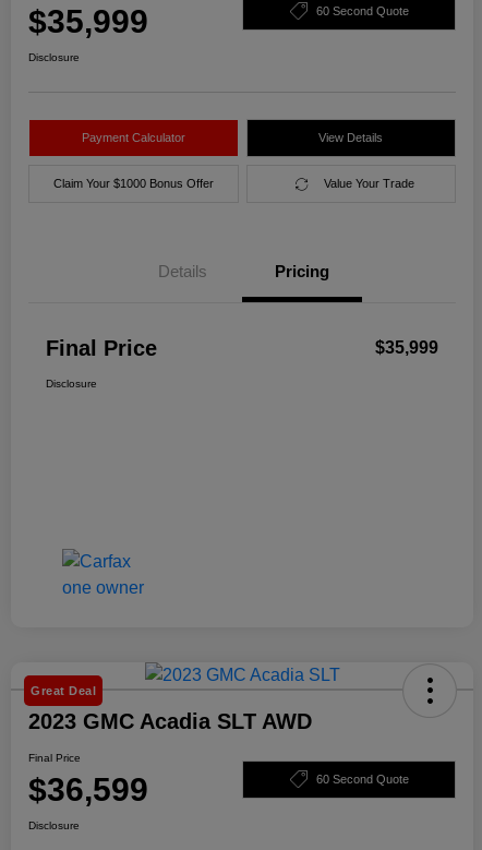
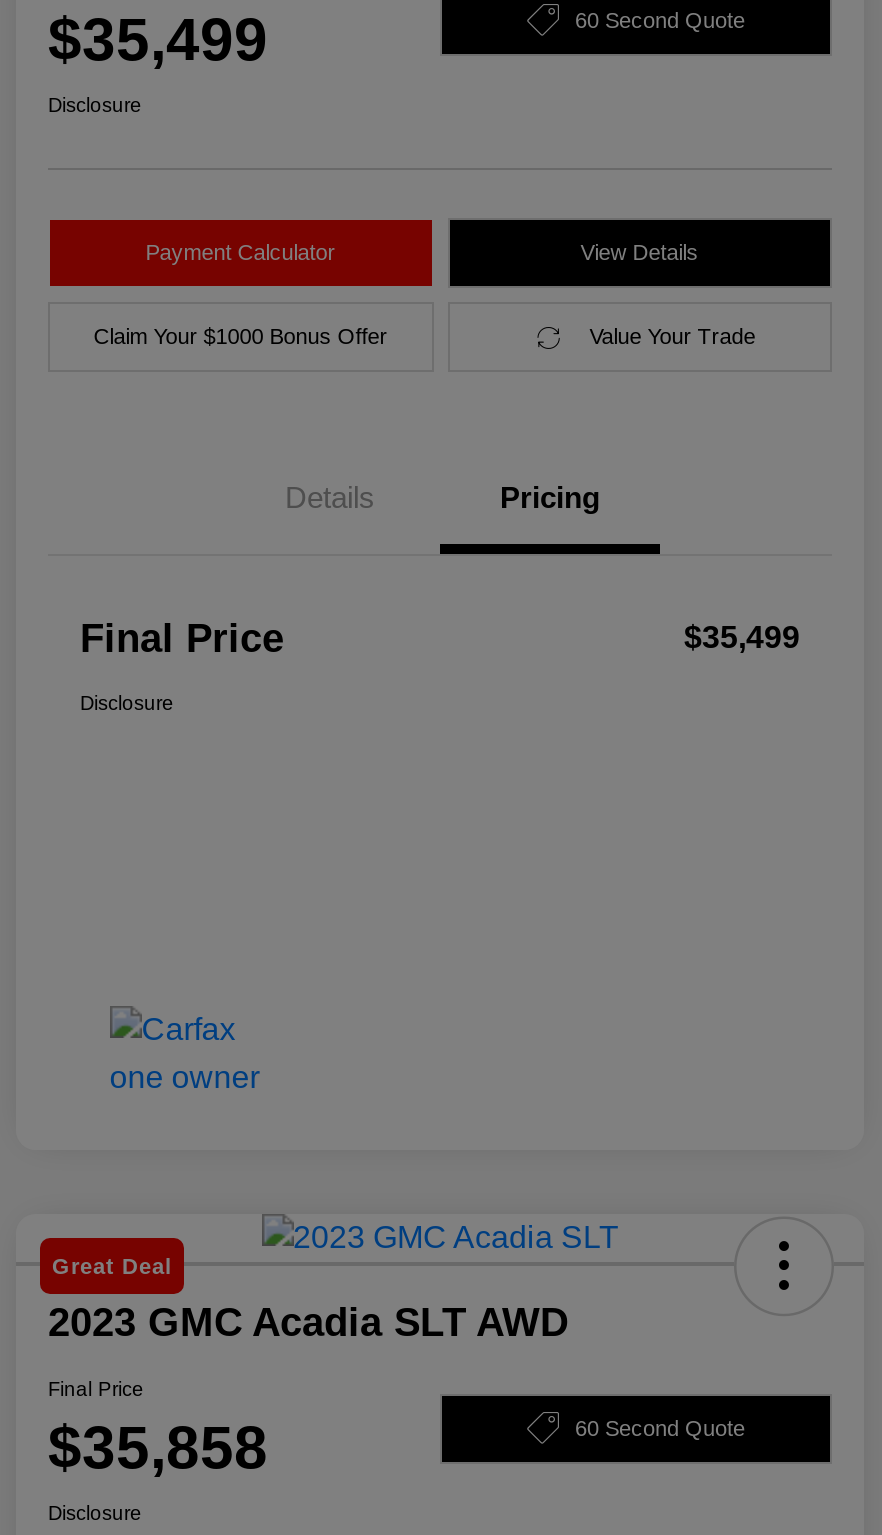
- $35,999
+ $35,499

- $35,999
+ $35,499

- $36,599
+ $35,858
